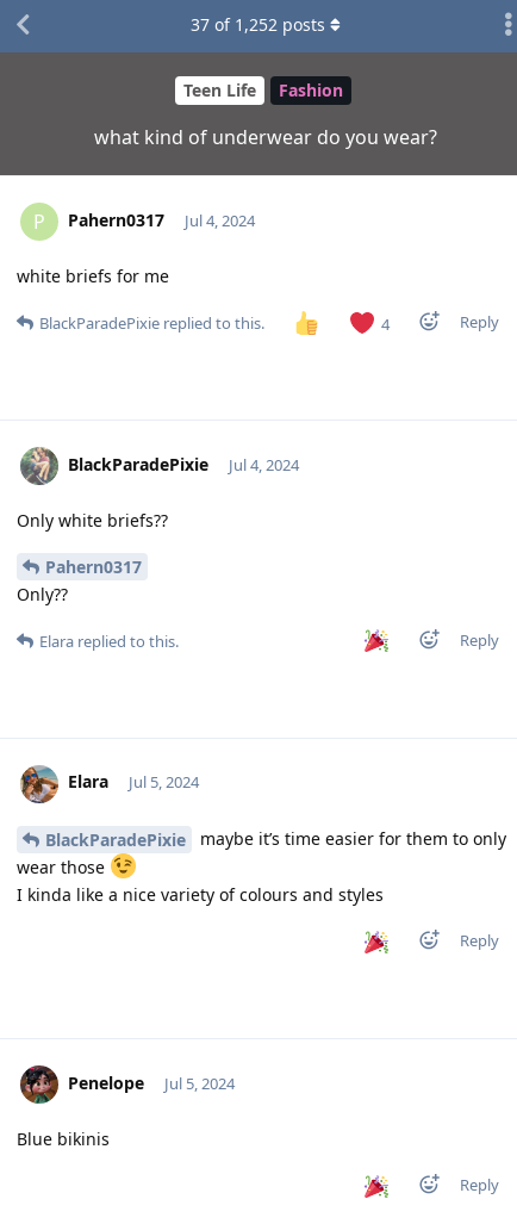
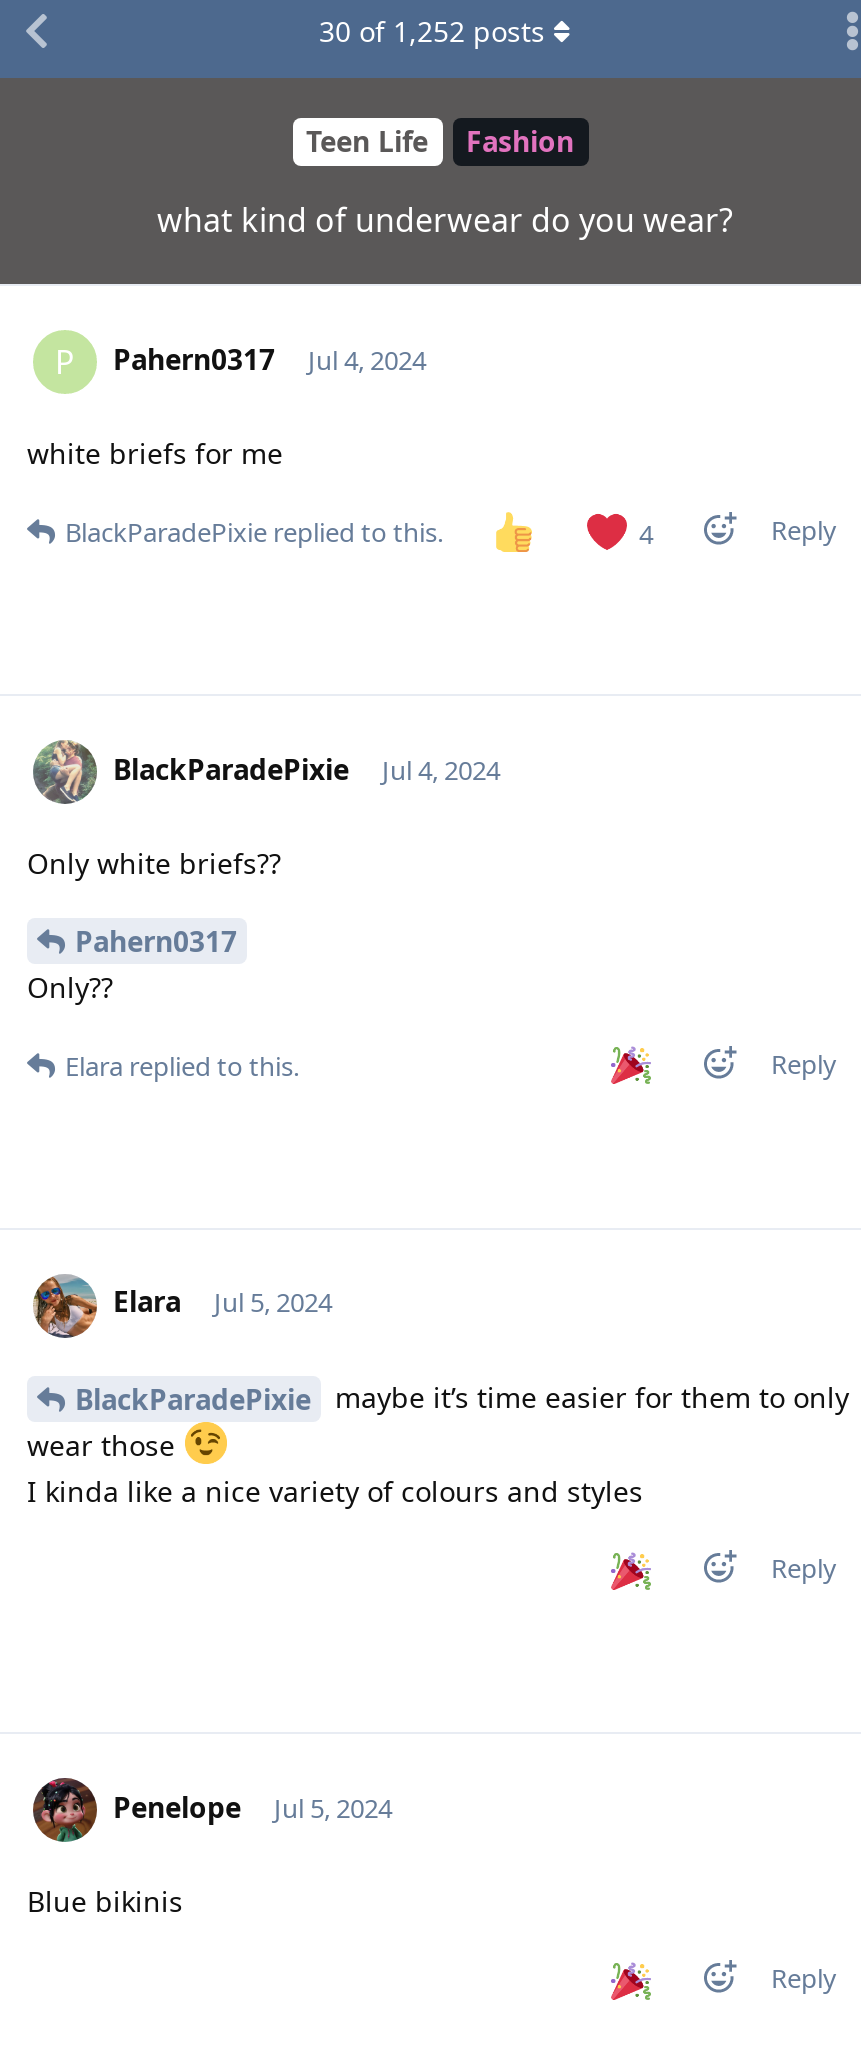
- 37 of 1,252 posts
+ 30 of 1,252 posts
